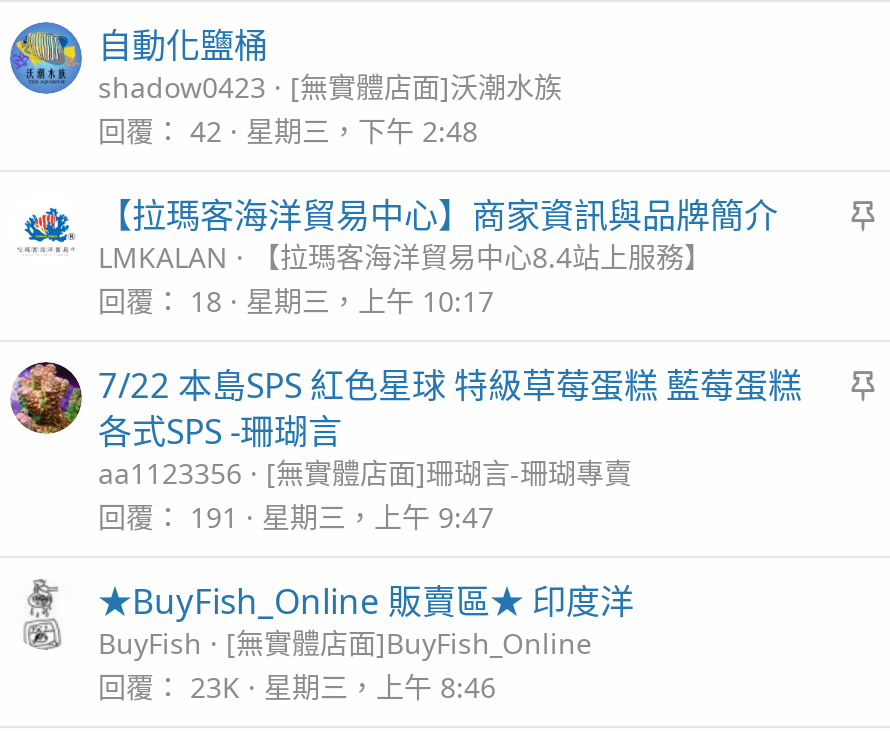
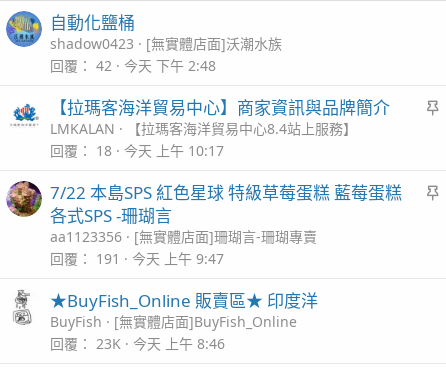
- 回覆 42 星期三，下午 2:48
+ 回覆 42 今天 下午 2:48

- 回覆 18 星期三，上午 10:17
+ 回覆 18 今天 上午 10:17

- 回覆 191 星期三，上午 9:47
+ 回覆 191 今天 上午 9:47

- 回覆 23K 星期三，上午 8:46
+ 回覆 23K 今天 上午 8:46
